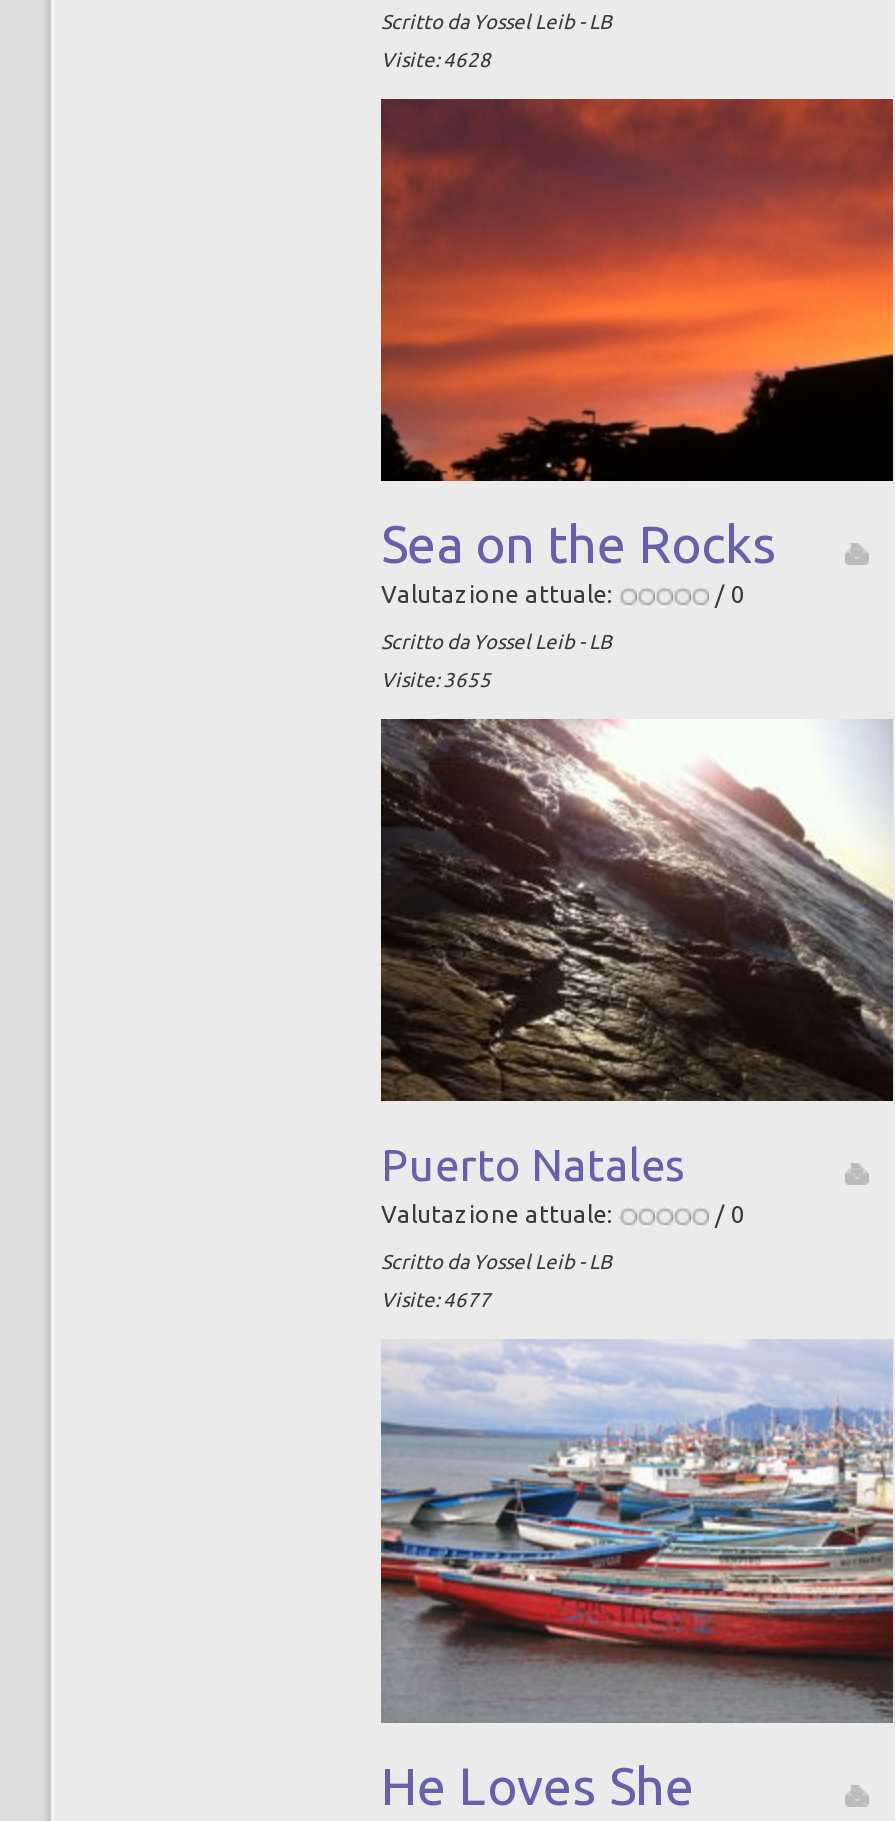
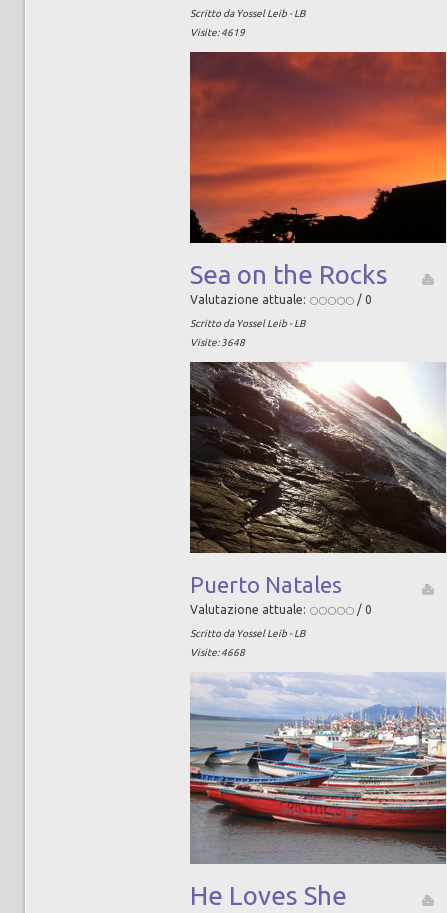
- Visite: 4628
+ Visite: 4619

- Visite: 3655
+ Visite: 3648

- Visite: 4677
+ Visite: 4668
